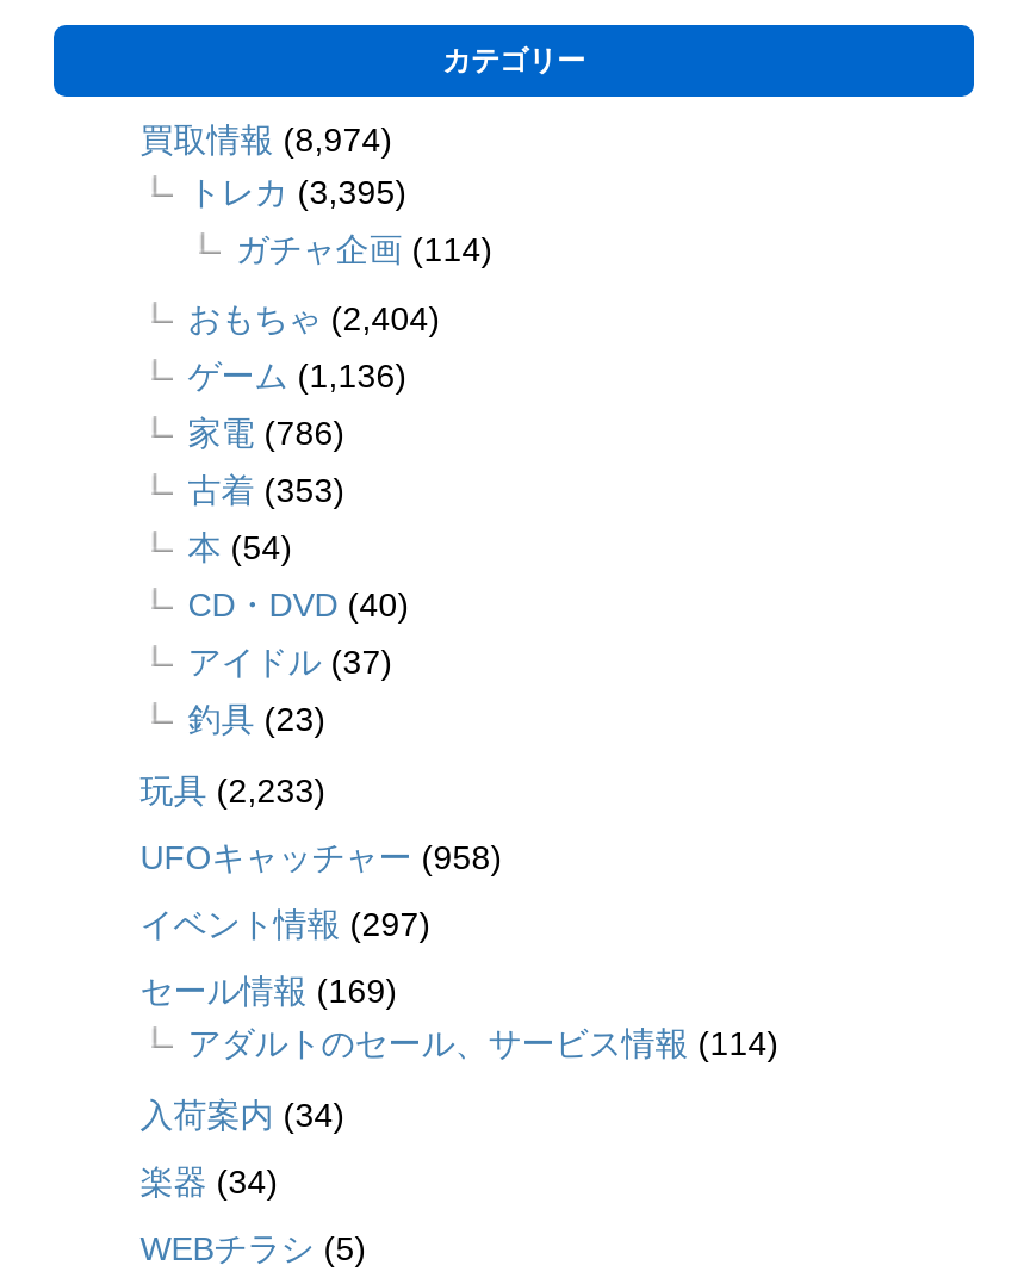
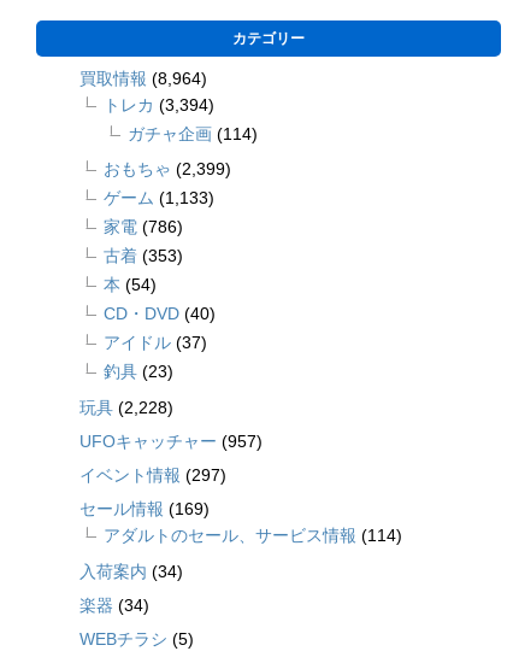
- 買取情報(8,974)
+ 買取情報(8,964)

- トレカ(3,395)
+ トレカ(3,394)

- おもちゃ(2,404)
+ おもちゃ(2,399)

- ゲーム(1,136)
+ ゲーム(1,133)

- 玩具(2,233)
+ 玩具(2,228)

- UFOキャッチャー(958)
+ UFOキャッチャー(957)
